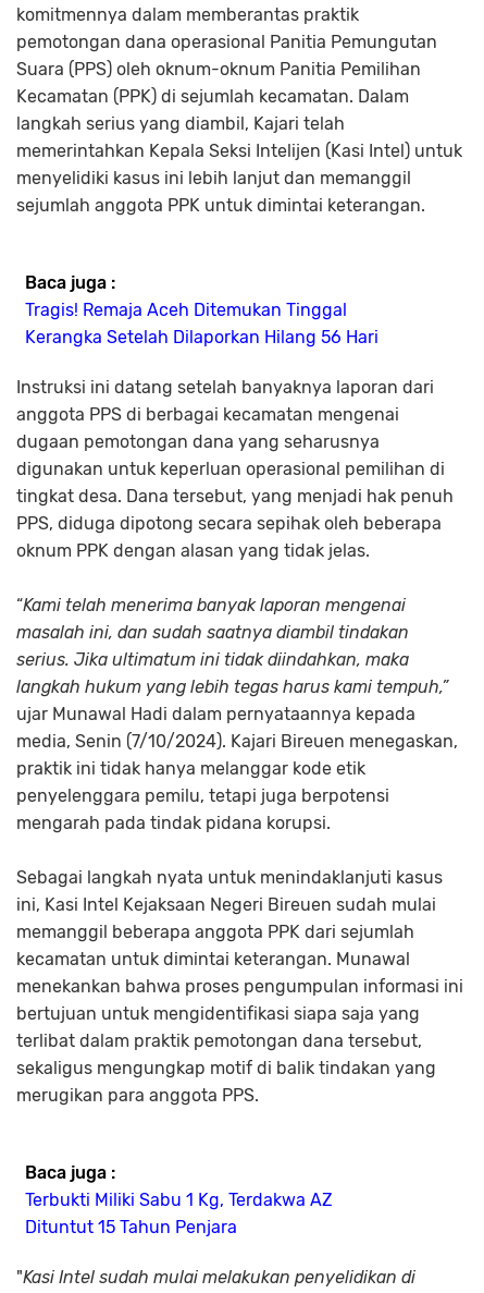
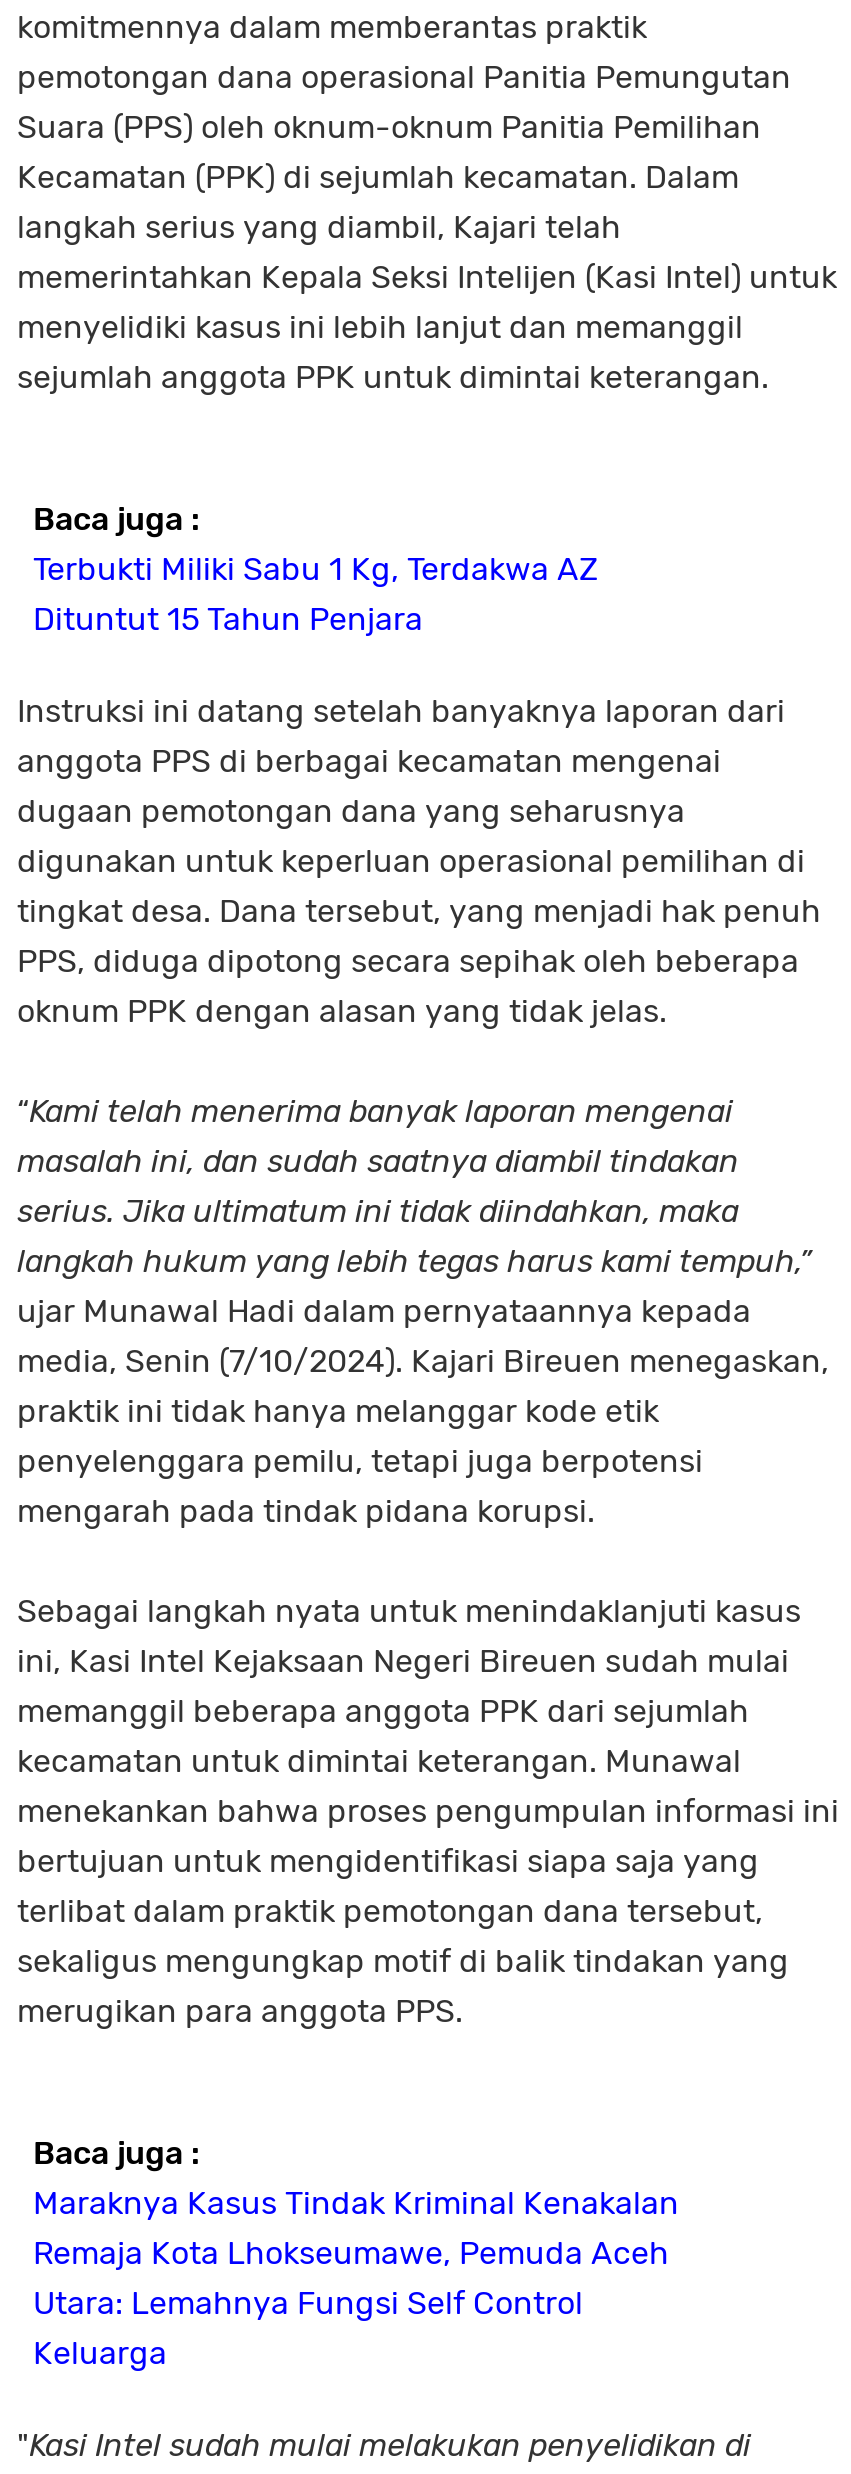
- Tragis! Remaja Aceh Ditemukan Tinggal
- Kerangka Setelah Dilaporkan Hilang 56 Hari

moved up: Terbukti Miliki Sabu 1 Kg, Terdakwa AZ | Dituntut 15 Tahun Penjara

+ Maraknya Kasus Tindak Kriminal Kenakalan
+ Remaja Kota Lhokseumawe, Pemuda Aceh
+ Utara: Lemahnya Fungsi Self Control
+ Keluarga
